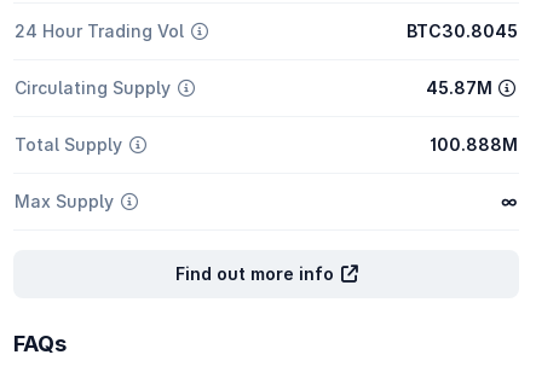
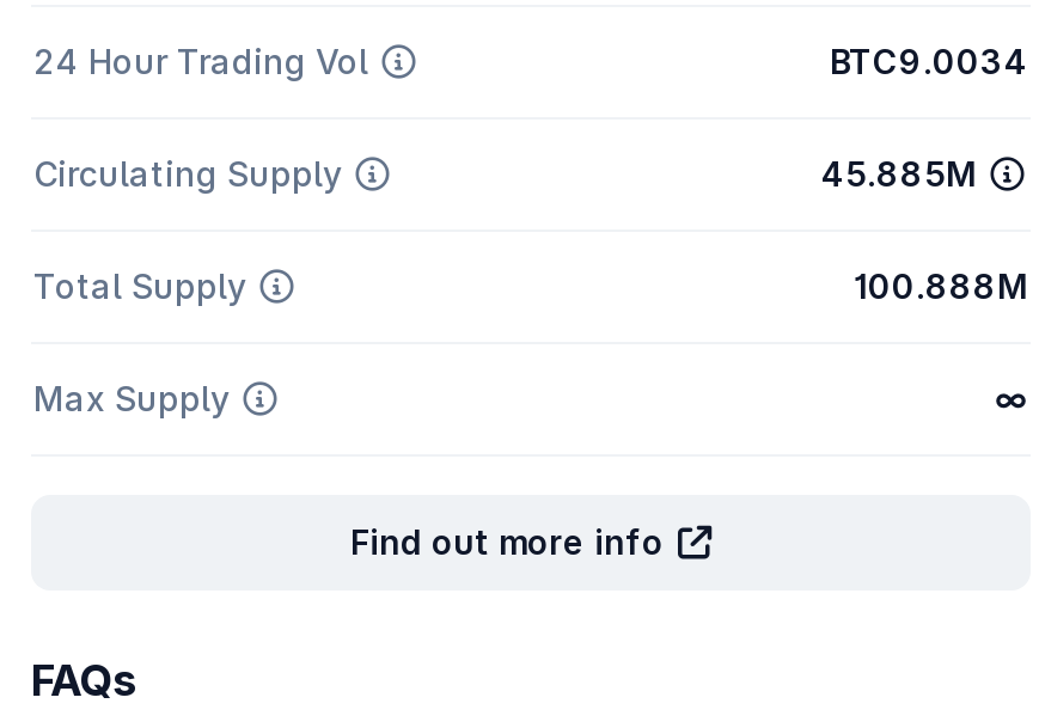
- BTC30.8045
+ BTC9.0034

- 45.87M
+ 45.885M
